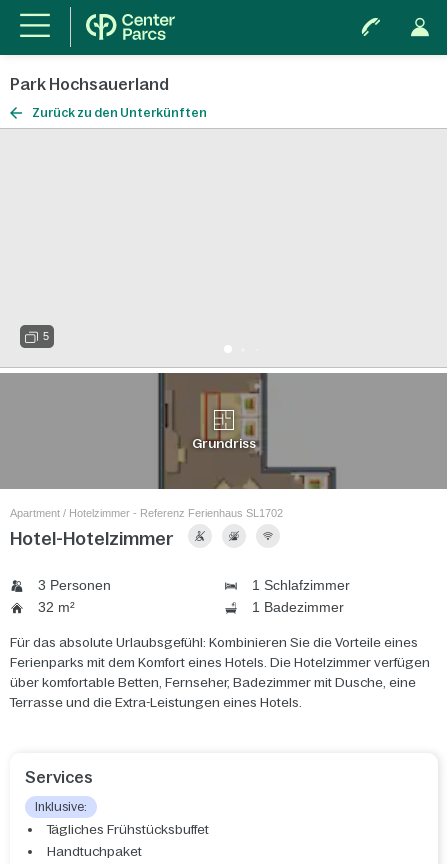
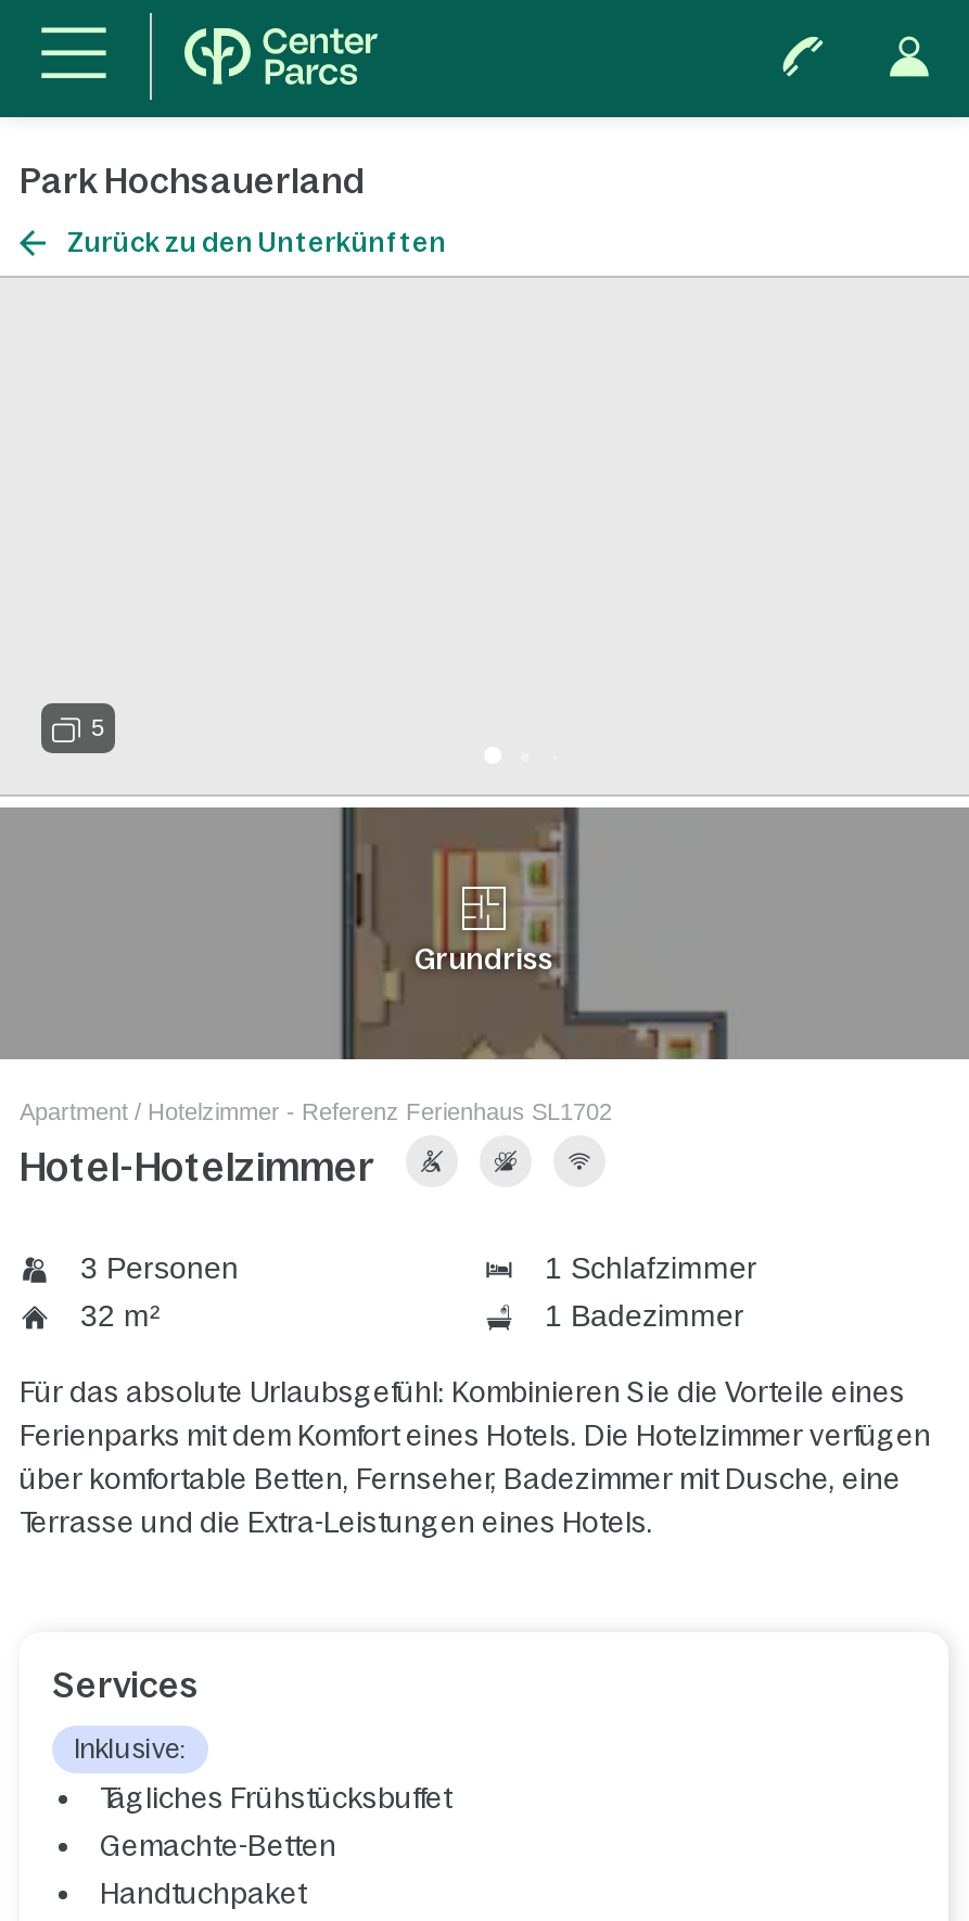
+ Gemachte-Betten
